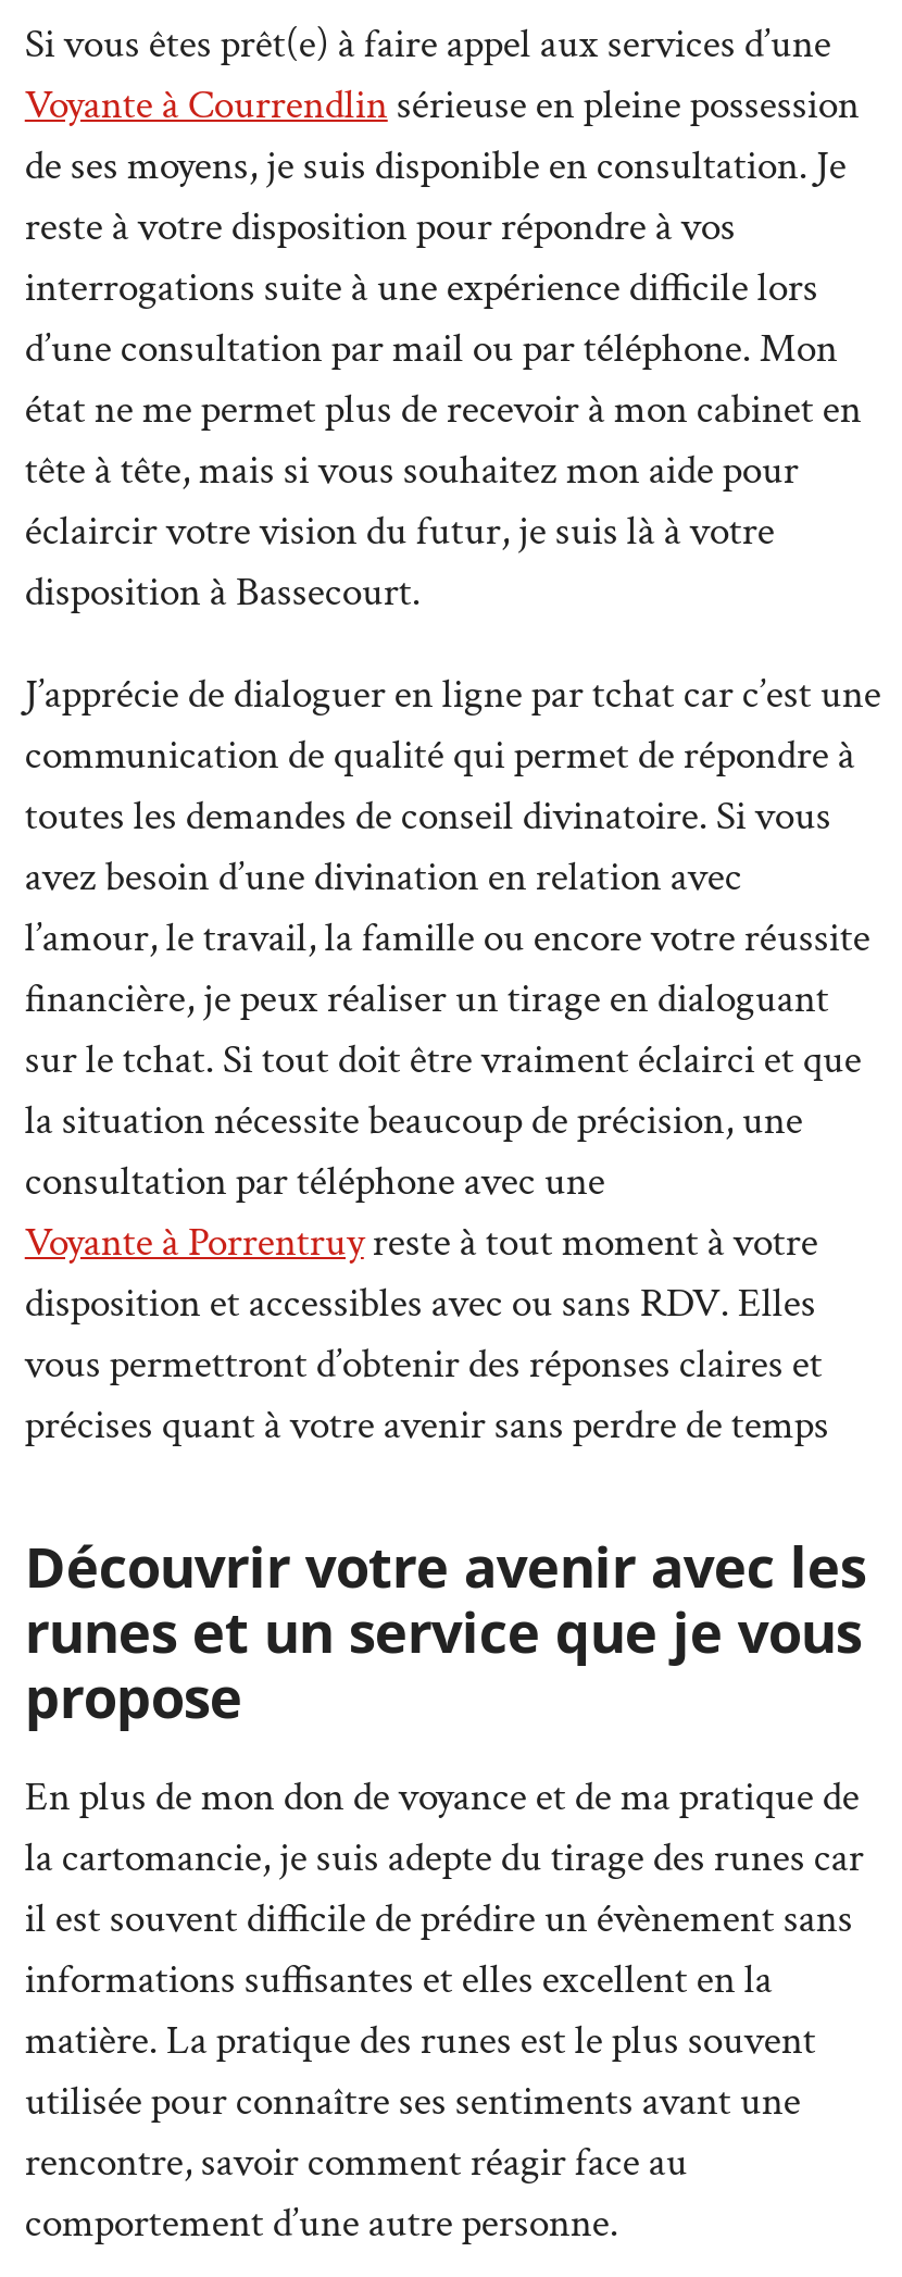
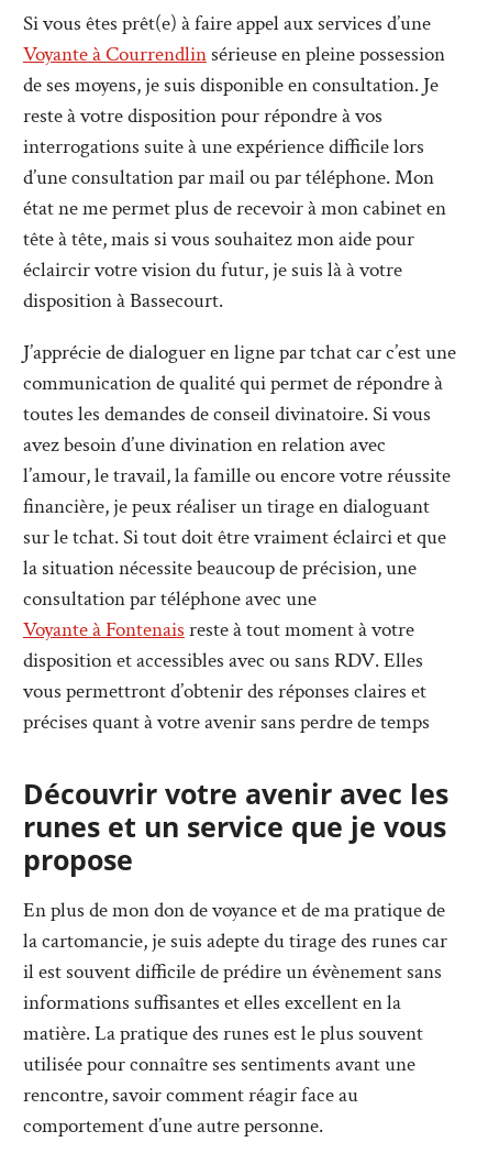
- Voyante à Porrentruyreste à tout moment à votre
+ Voyante à Fontenaisreste à tout moment à votre
